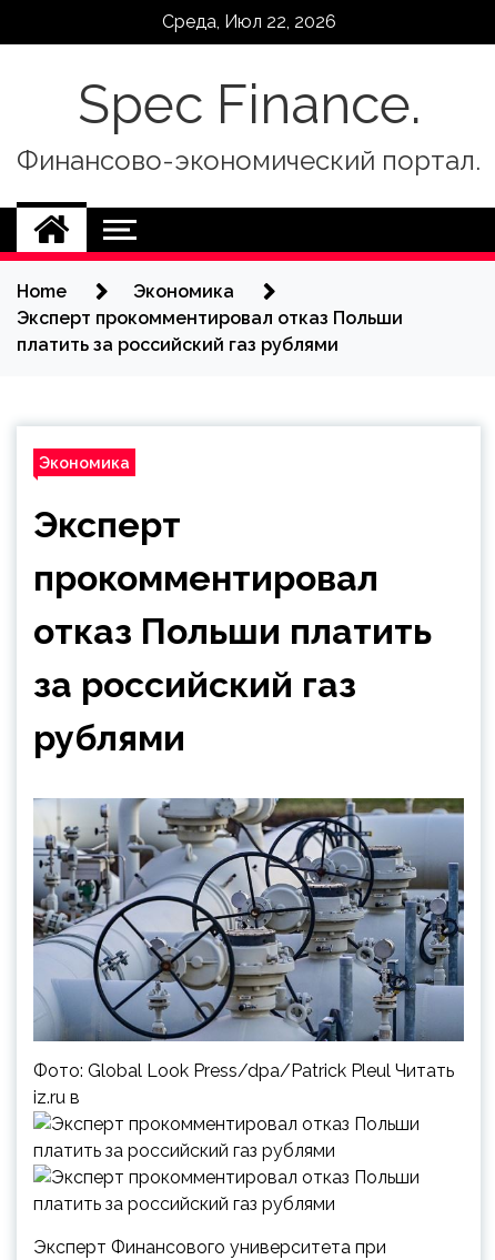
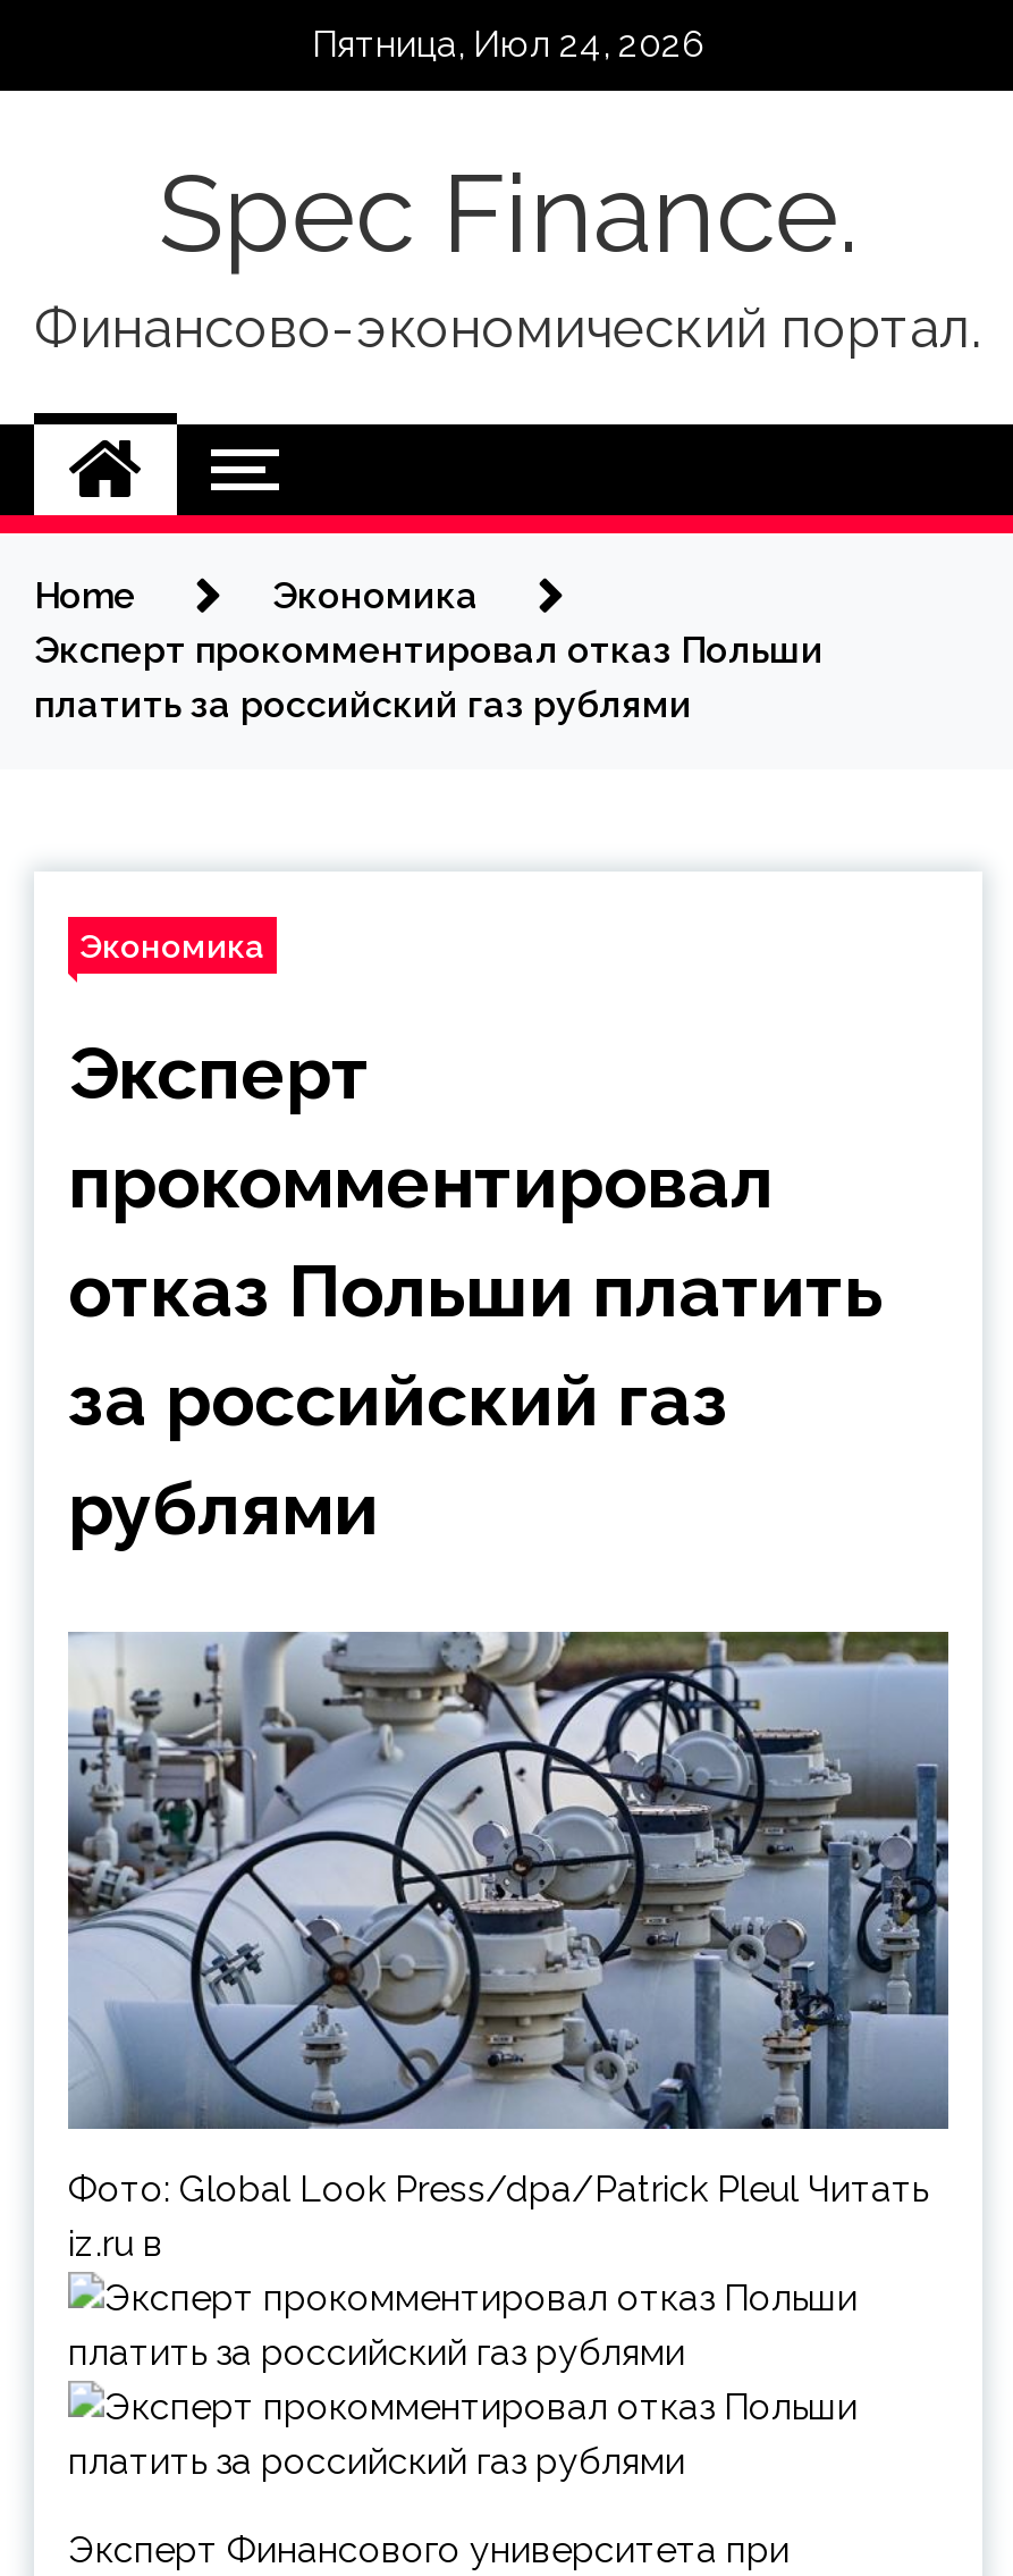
- Среда, Июл 22, 2026
+ Пятница, Июл 24, 2026
